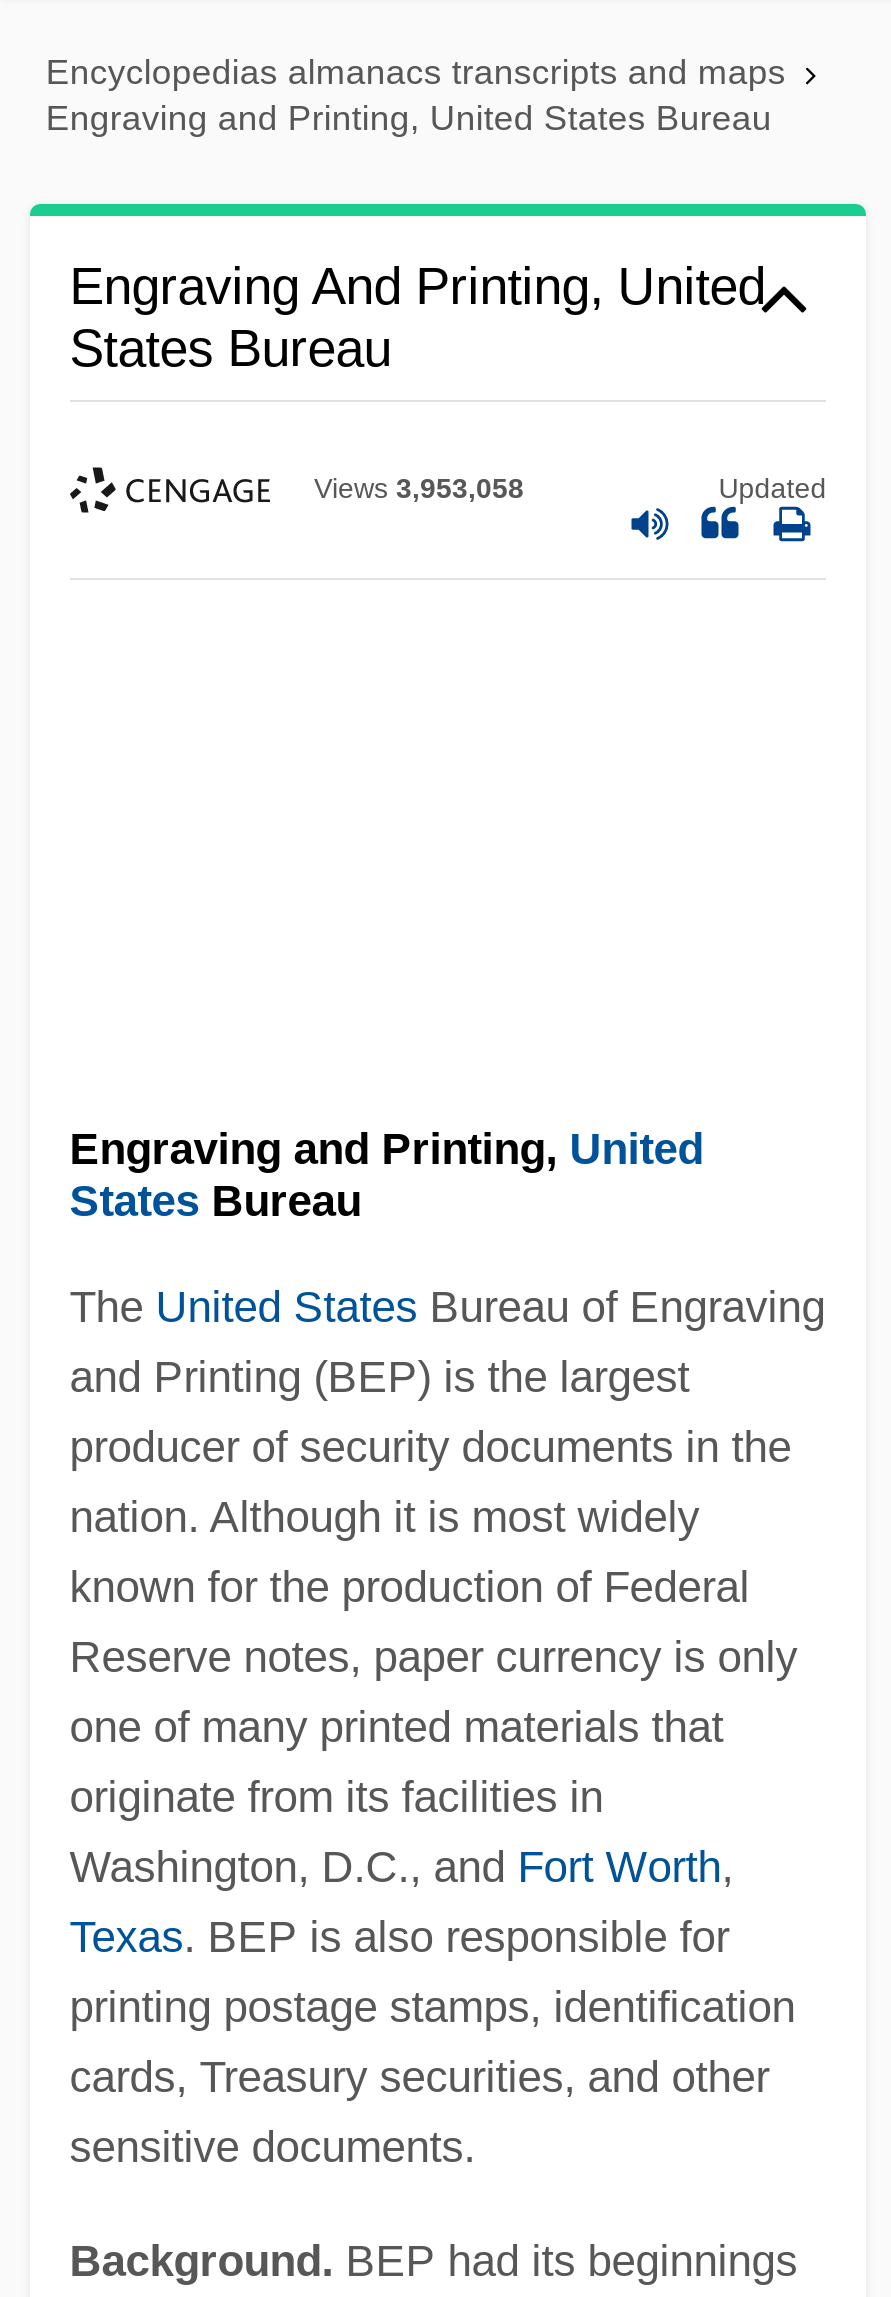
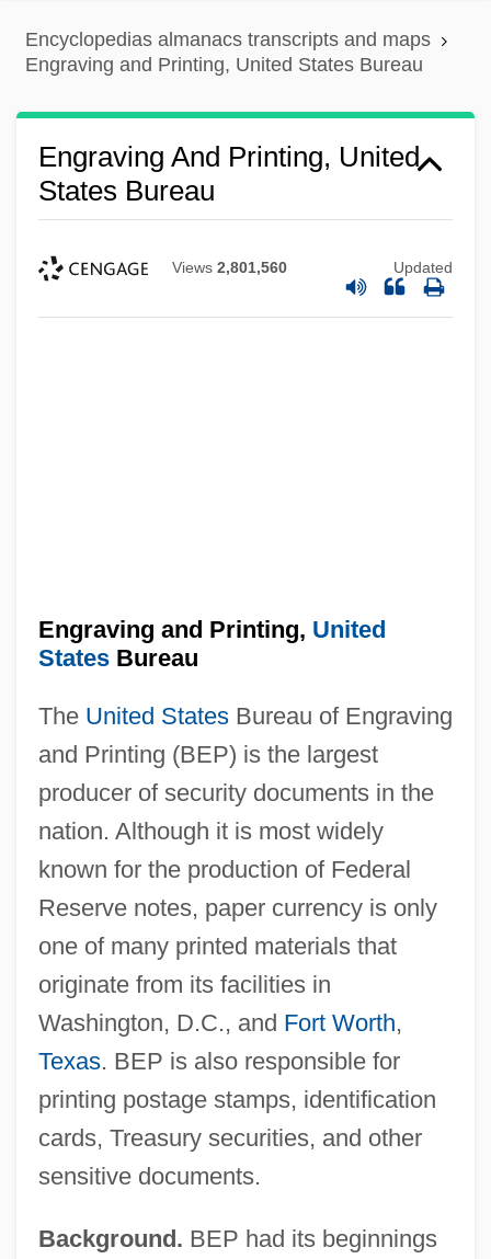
- Views 3,953,058
+ Views 2,801,560
